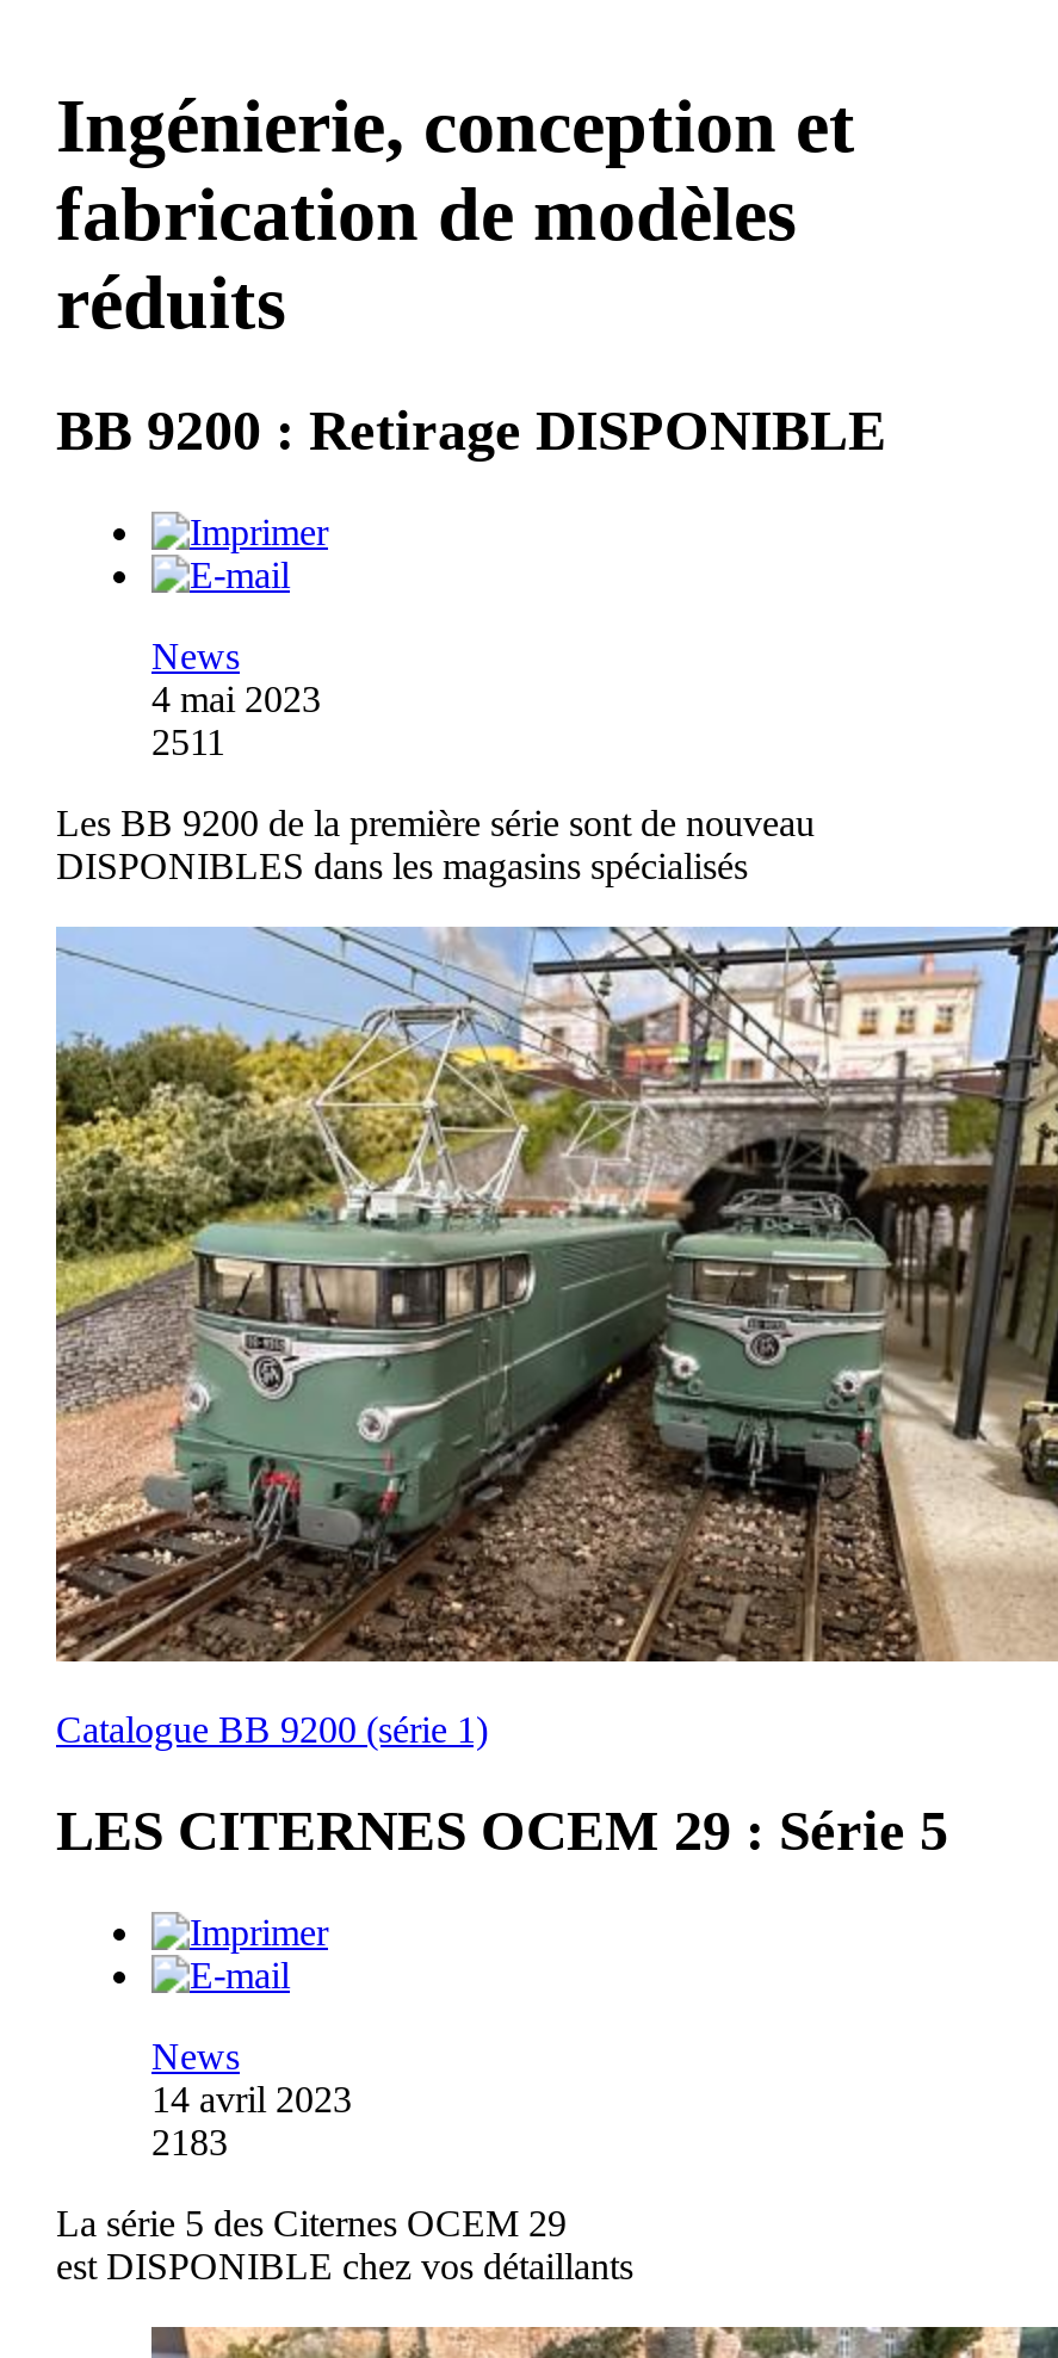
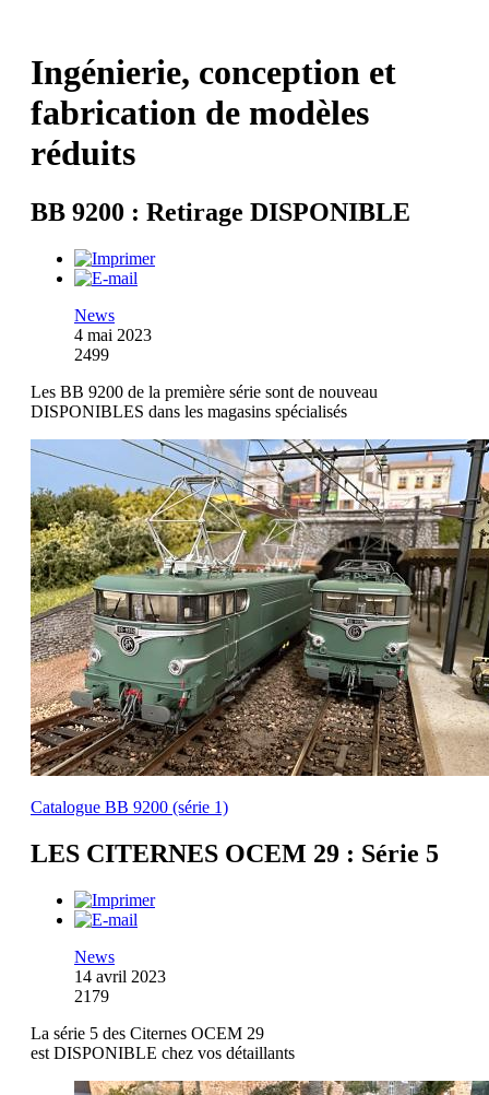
- 2511
+ 2499

- 2183
+ 2179
